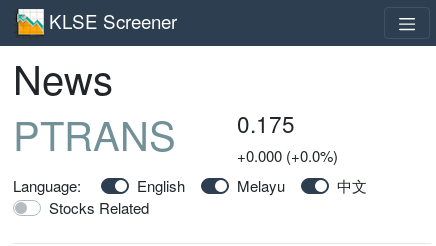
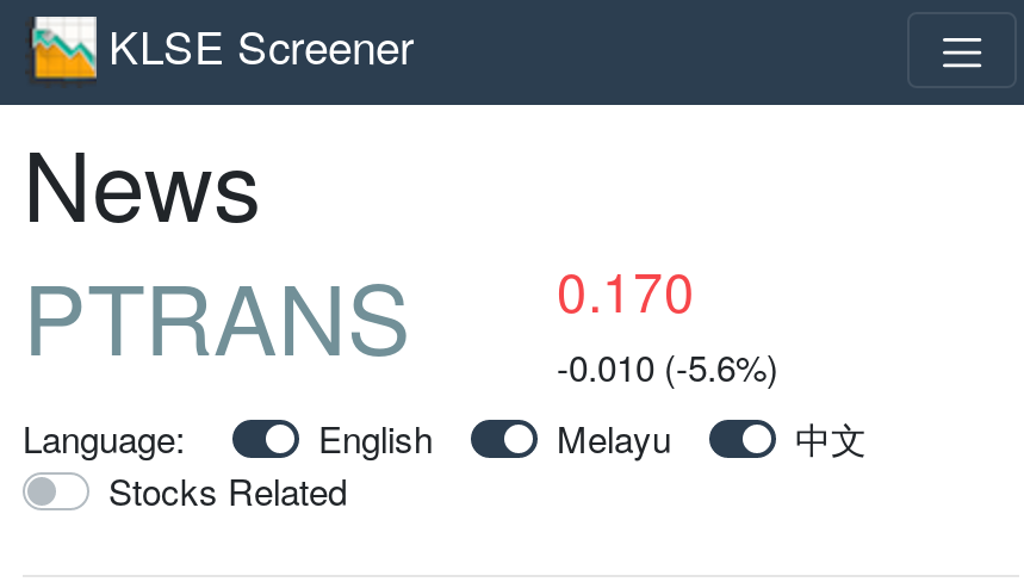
- PTRANS 0.175
+ PTRANS 0.170

- +0.000 (+0.0%)
+ -0.010 (-5.6%)
